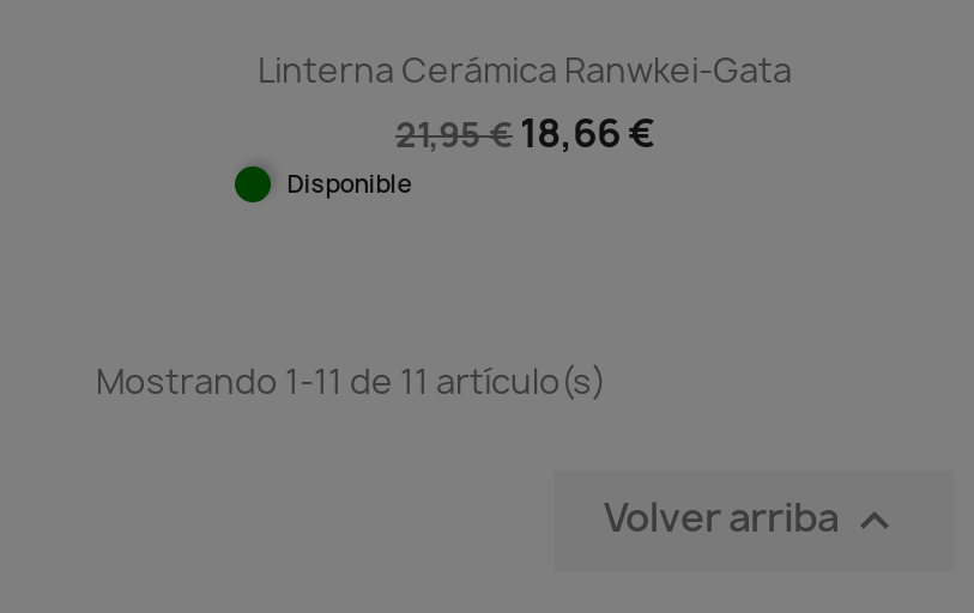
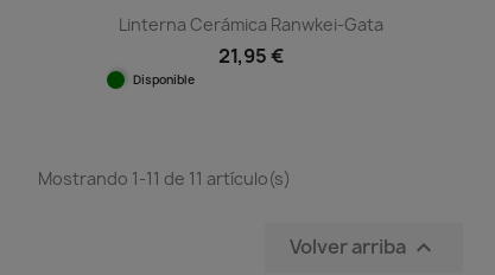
- 21,95 € 18,66 €
+ 21,95 €
